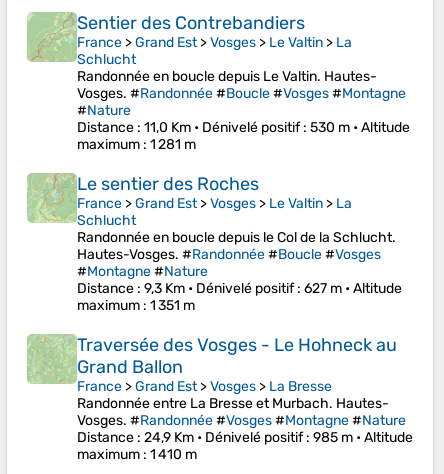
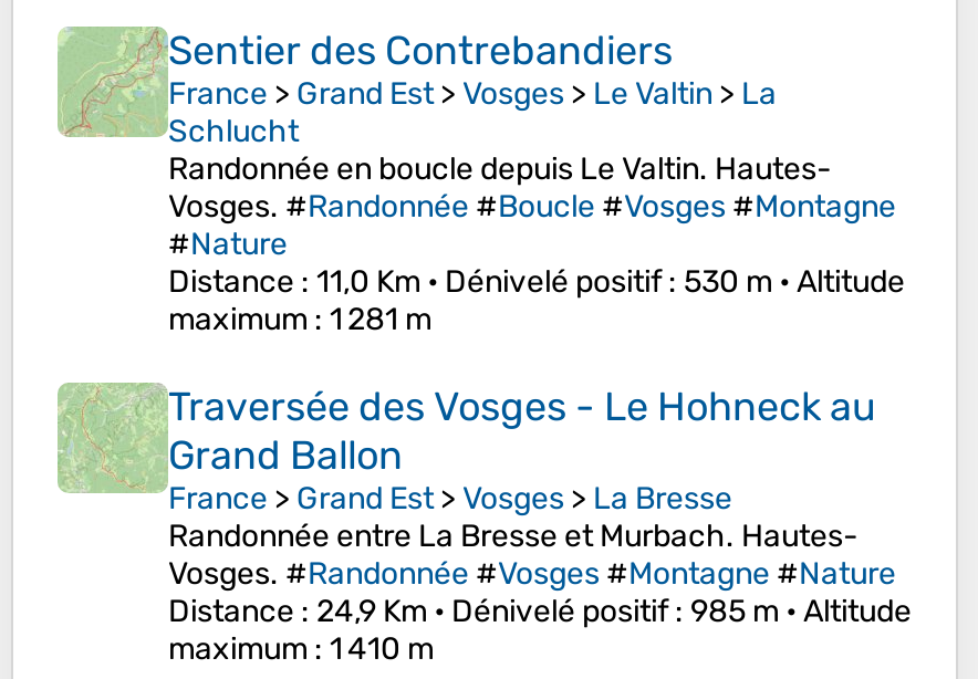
- Le sentier des Roches
- France > Grand Est > Vosges > Le Valtin > La
- Schlucht
- Randonnée en boucle depuis le Col de la Schlucht.
- Hautes-Vosges. #Randonnée #Boucle #Vosges
- #Montagne #Nature
- Distance: 9,3 Km • Dénivelé positif: 627 m • Altitude
- maximum: 1 351 m
